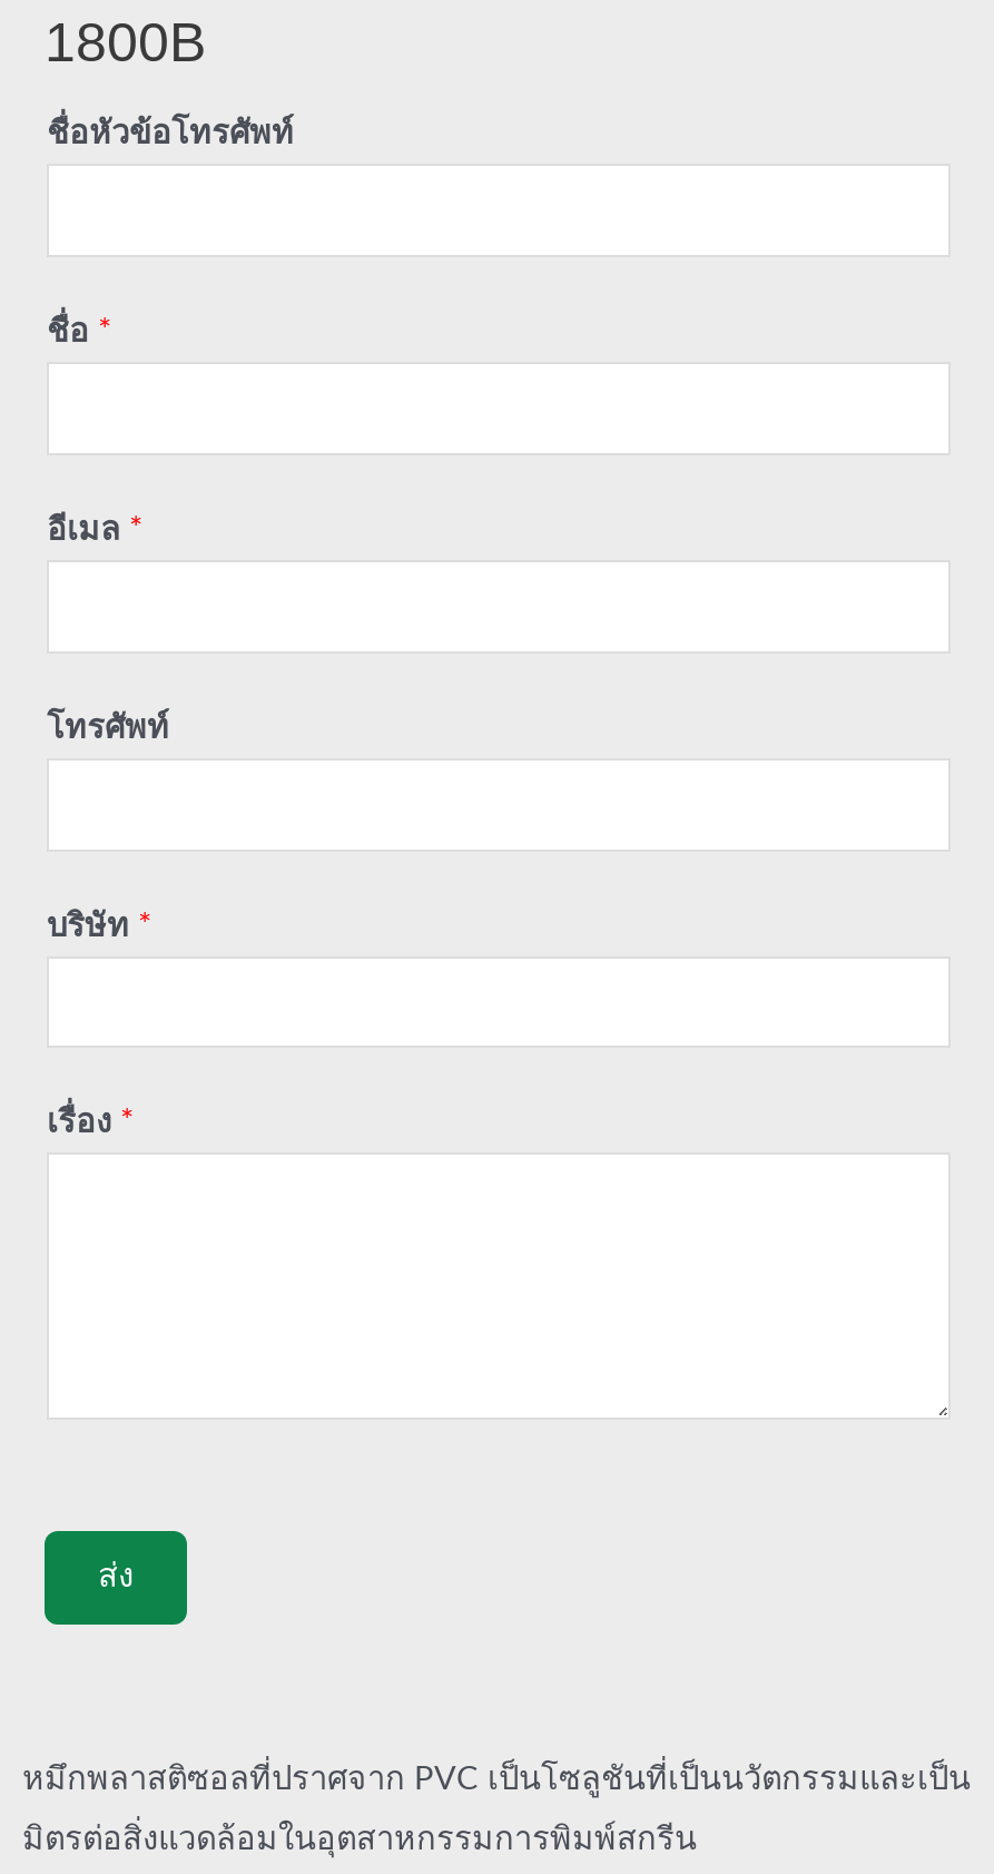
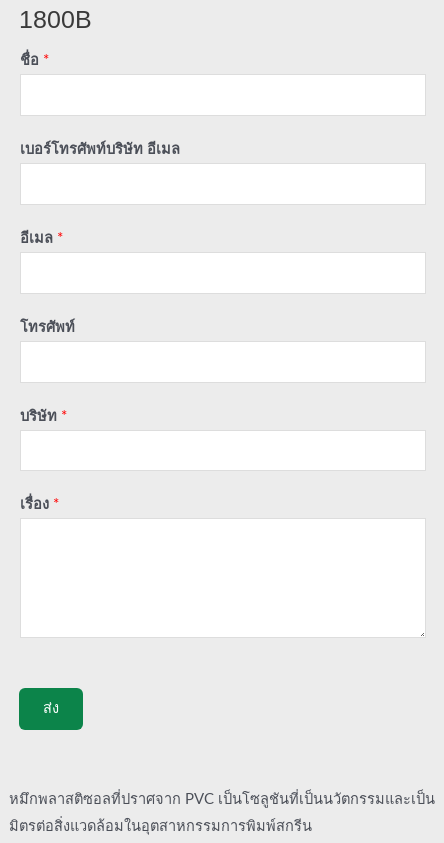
- ชื่อหัวข้อโทรศัพท์

moved up: ชื่อ*

+ เบอร์โทรศัพท์บริษัท อีเมล
